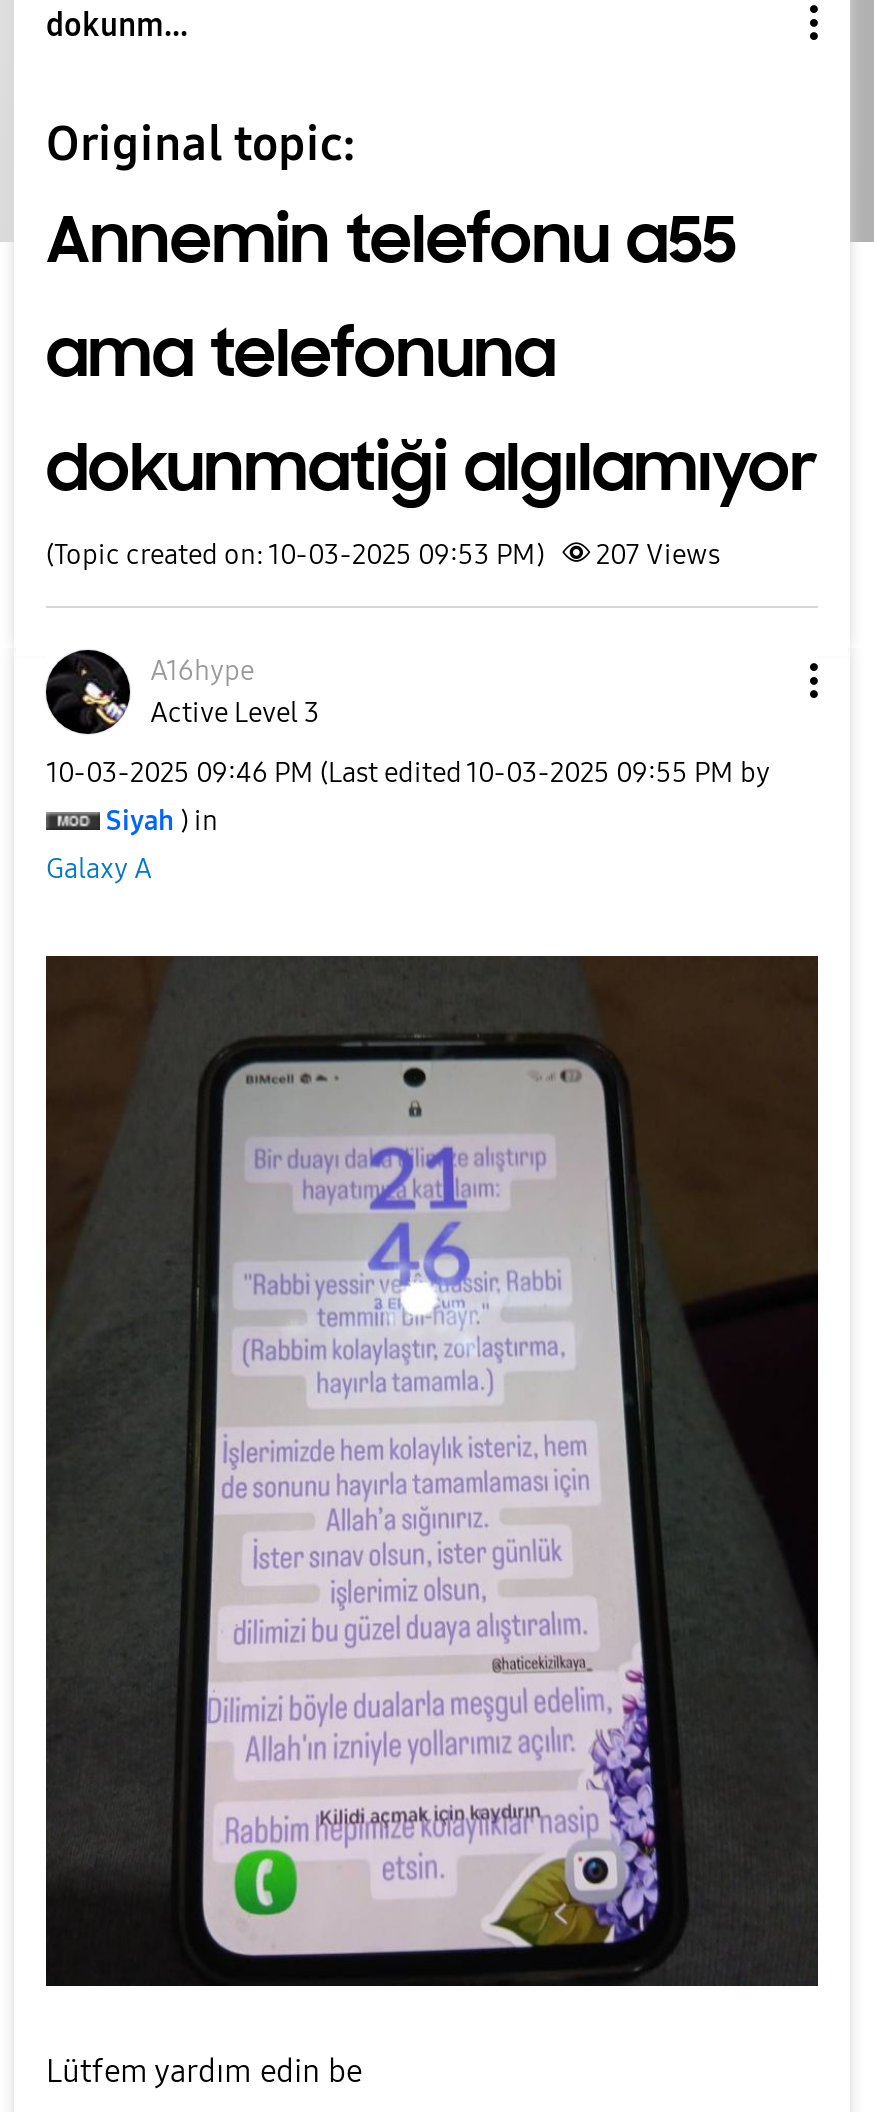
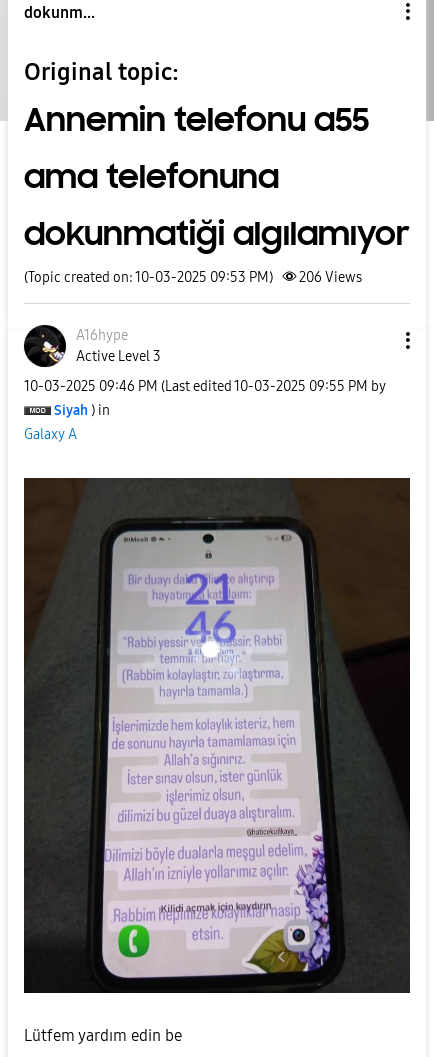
- (Topic created on: 10-03-2025 09:53 PM) 207 Views
+ (Topic created on: 10-03-2025 09:53 PM) 206 Views
